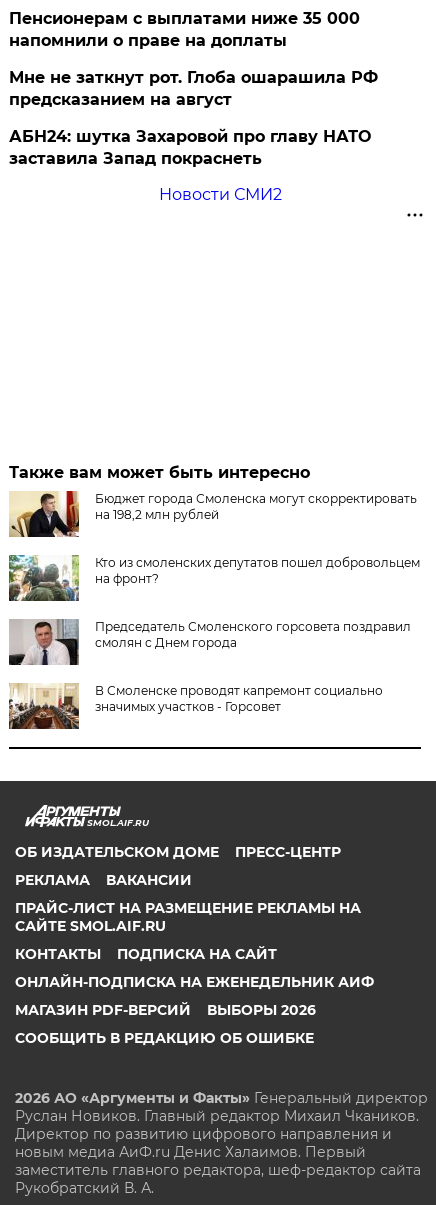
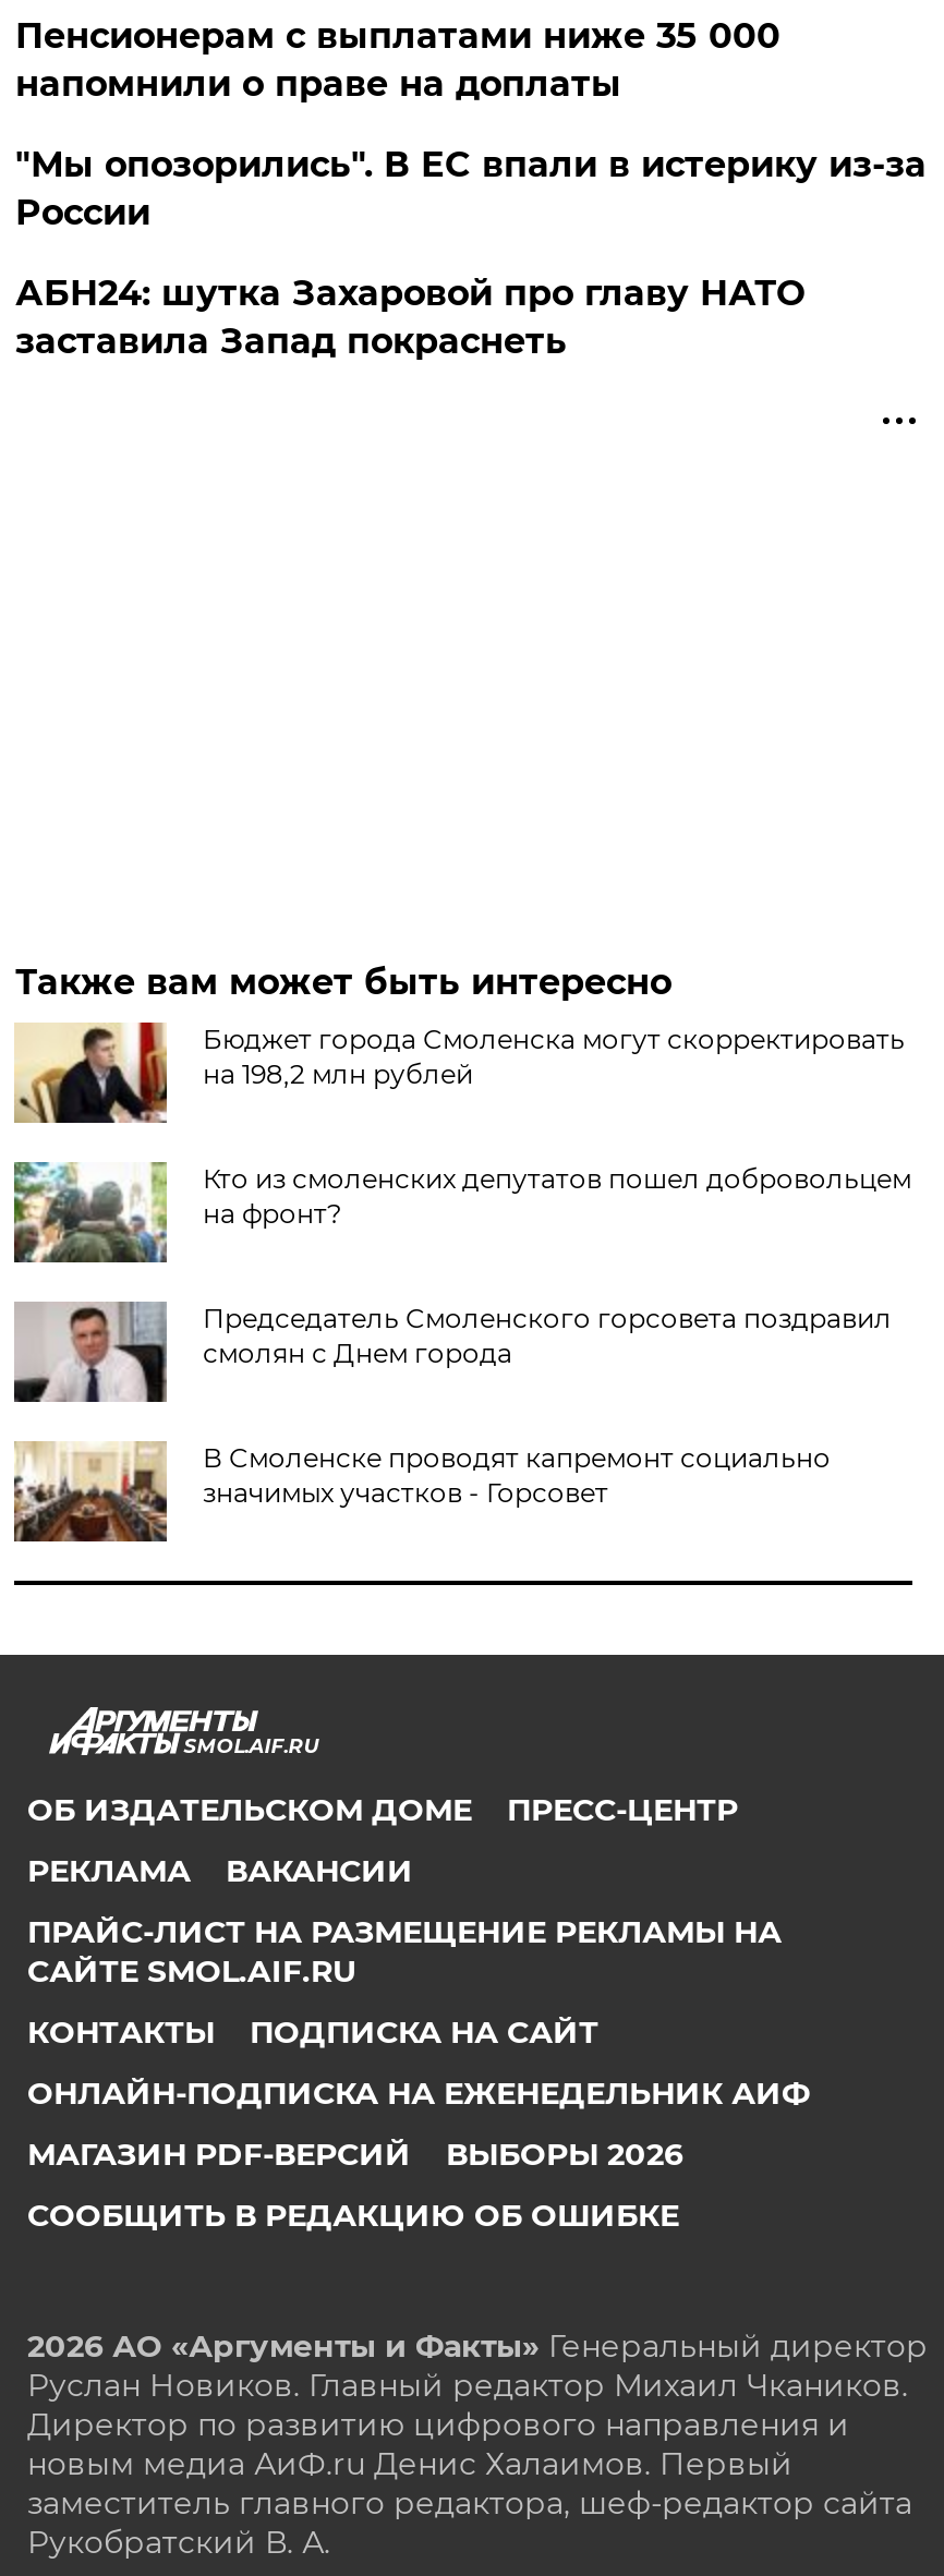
- Мне не заткнут рот. Глоба ошарашила РФ
- предсказанием на август
+ "Мы опозорились". В ЕС впали в истерику из-за
+ России

- Новости СМИ2
